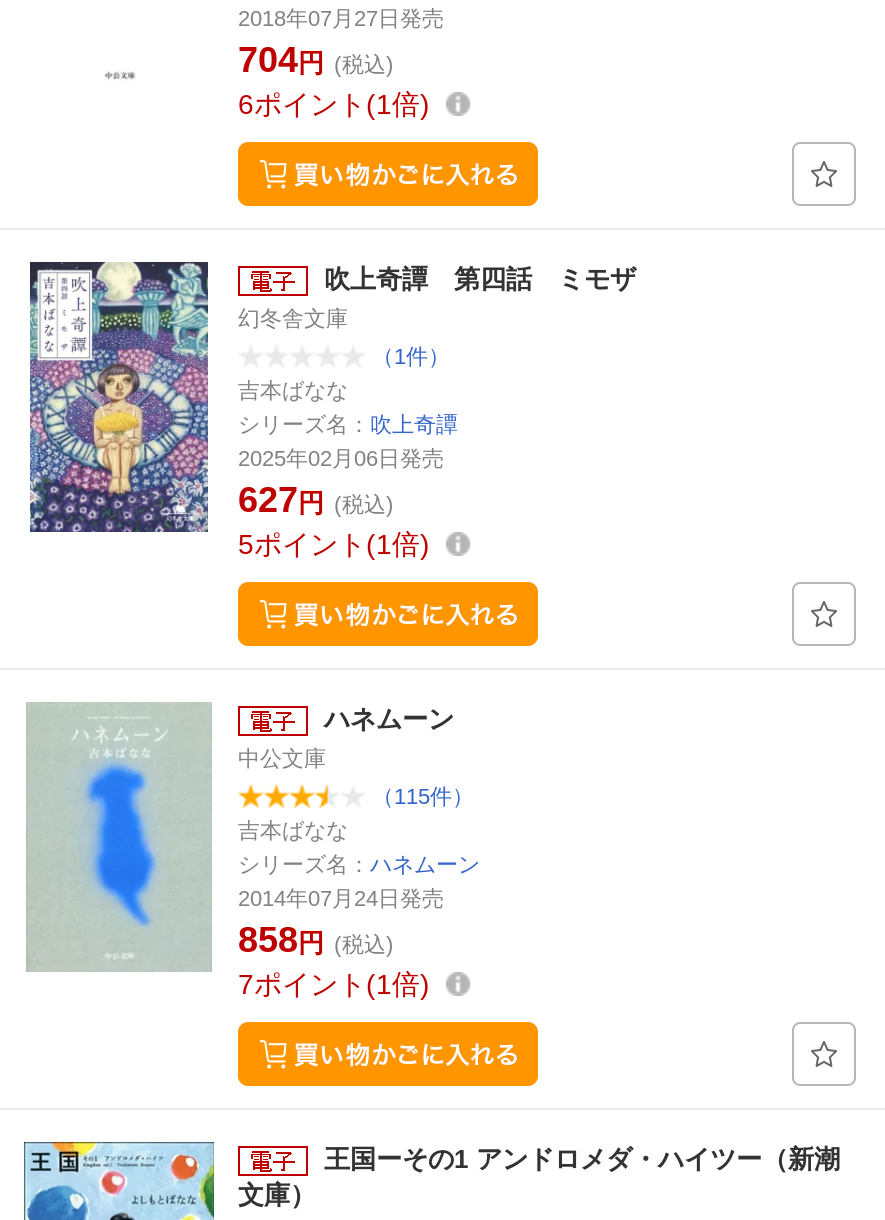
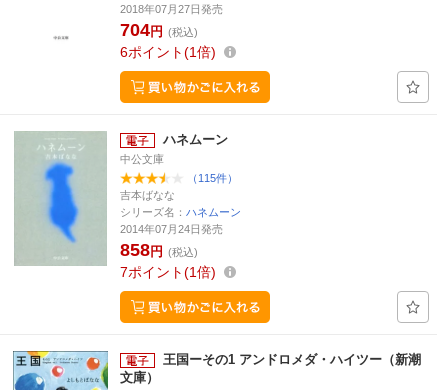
- [image]
- 吹上奇譚 第四話 ミモザ
- 幻冬舎文庫
- （1件）
- 吉本ばなな
- シリーズ名：吹上奇譚
- 2025年02月06日発売
- 627円 (税込)
- 5ポイント 1倍
